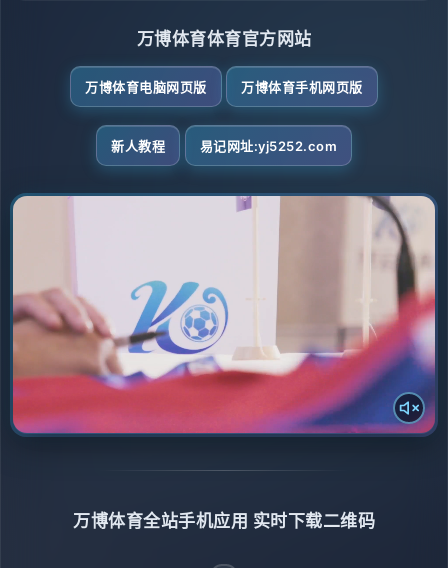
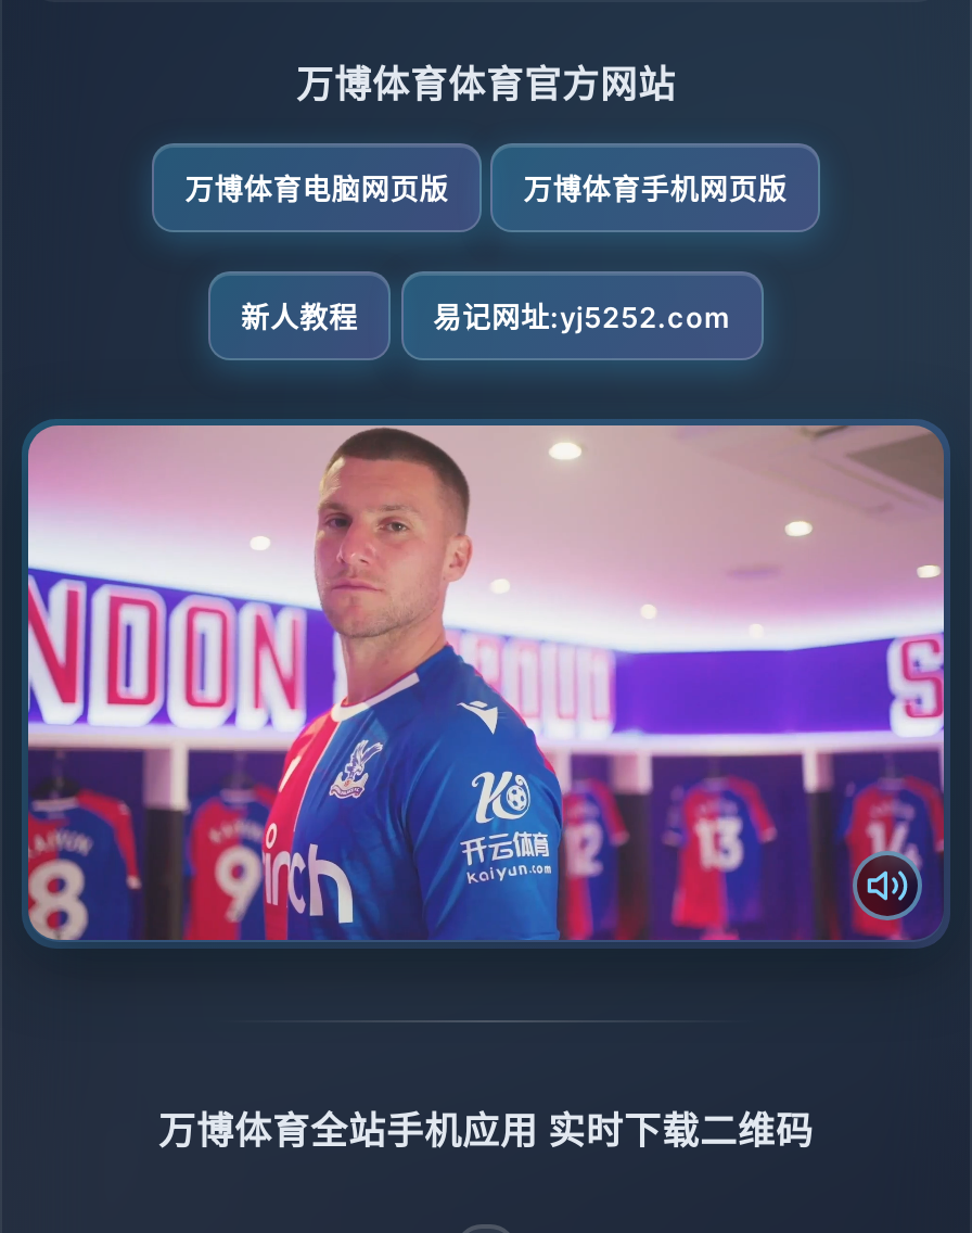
- [image]
+ [image]
